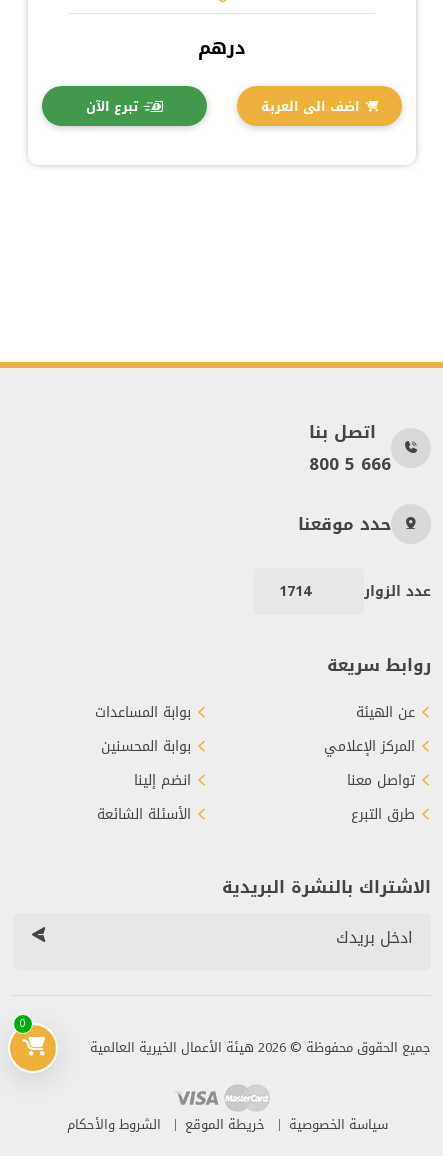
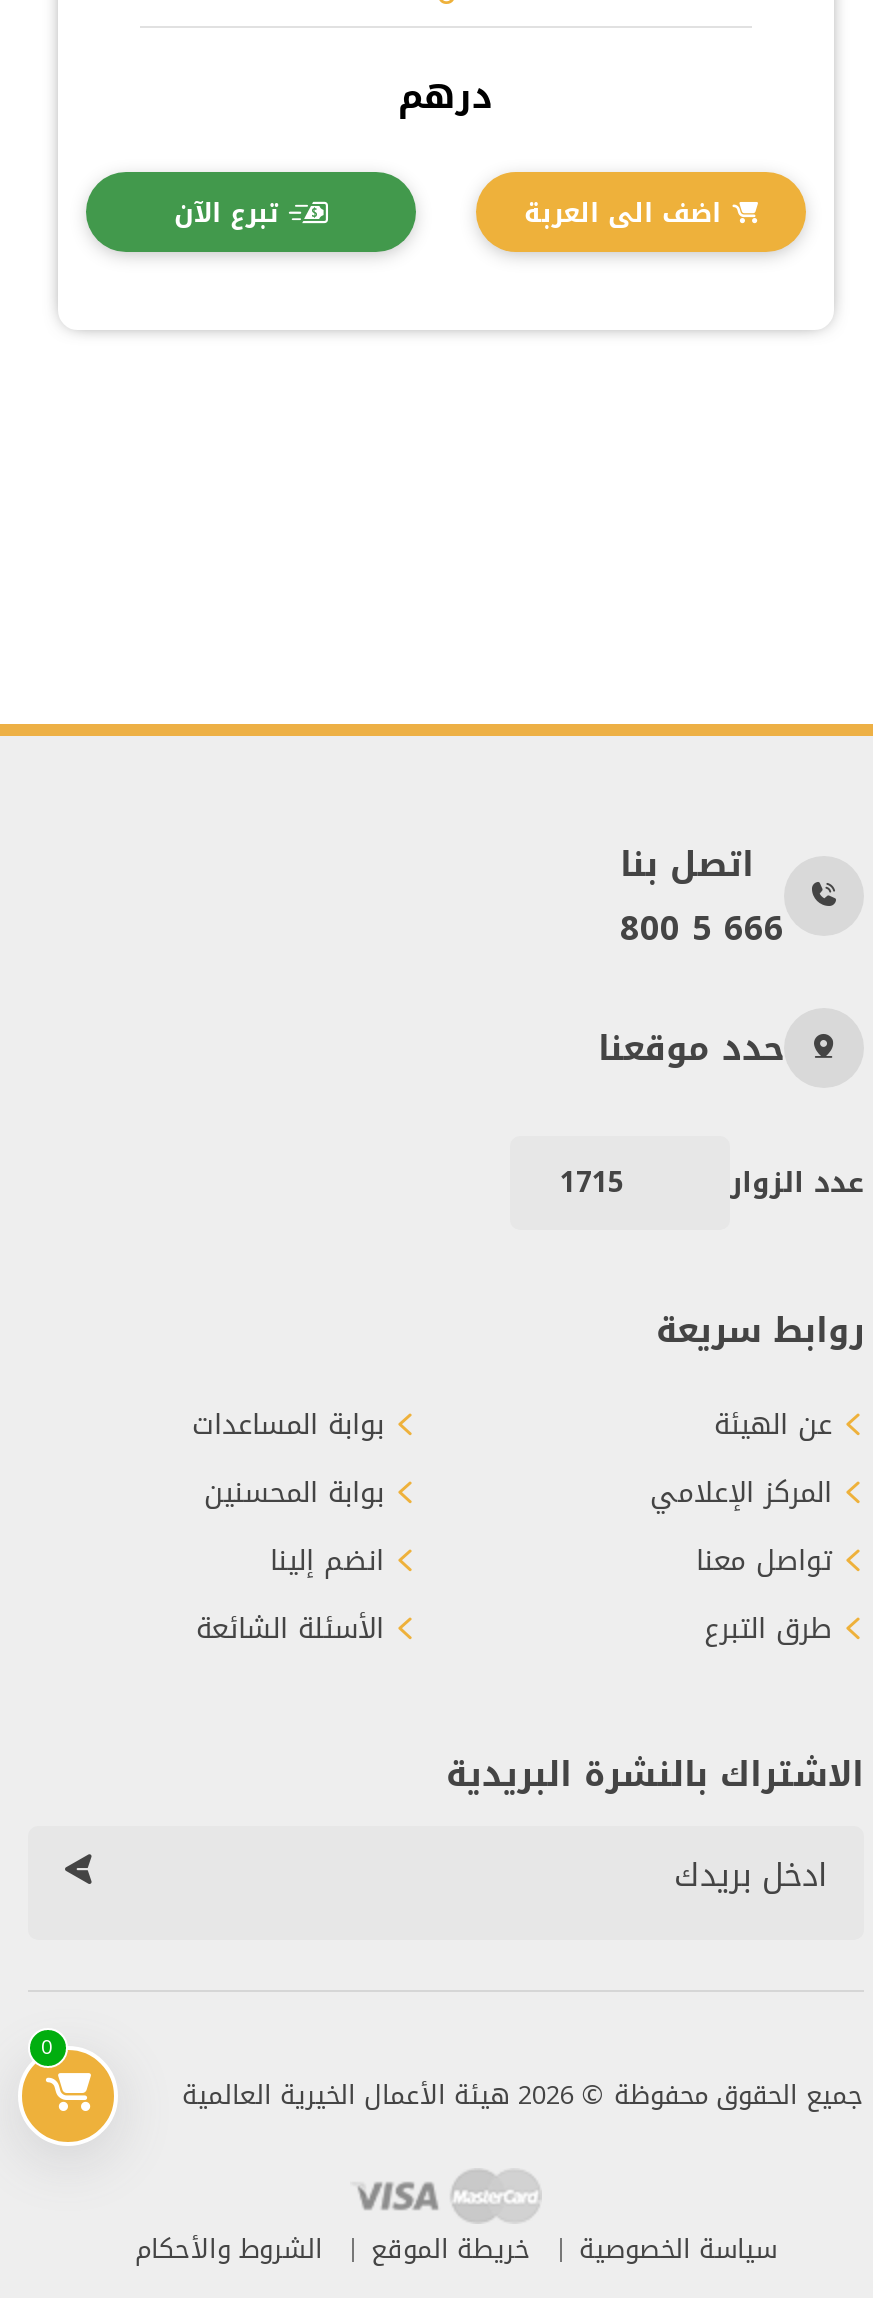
- عدد الزوار 1714
+ عدد الزوار 1715
